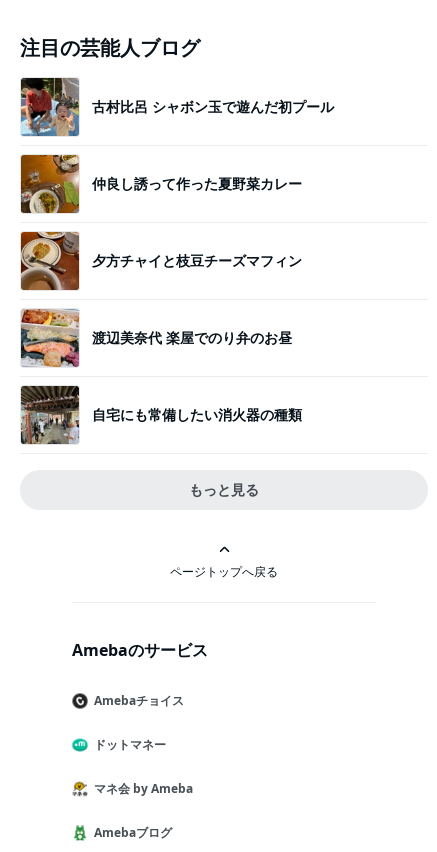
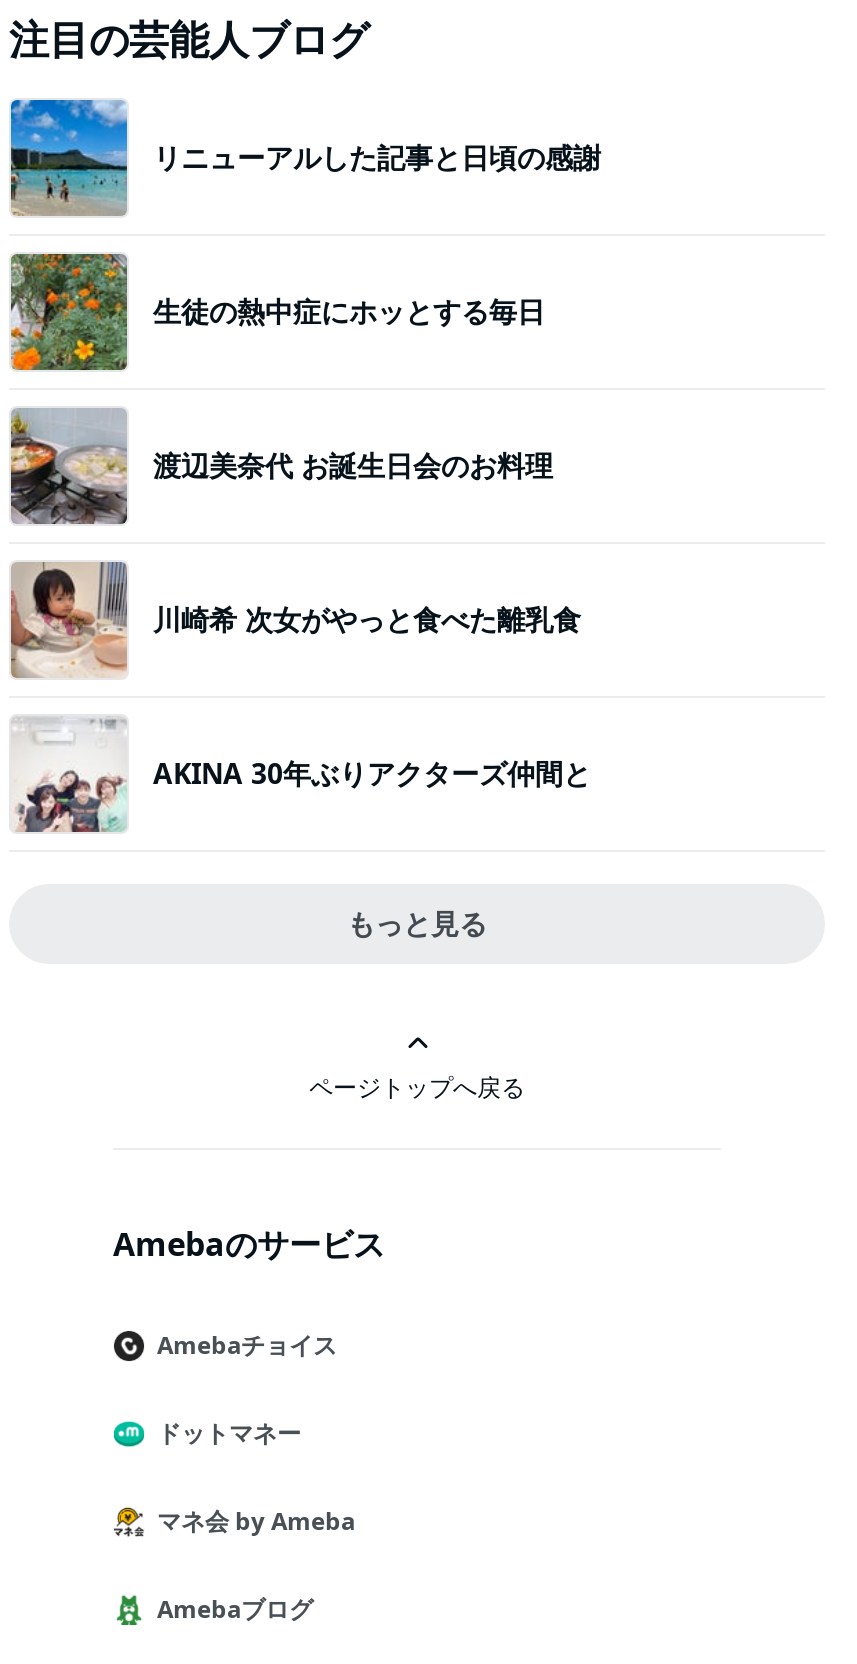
- [image]
- 古村比呂 シャボン玉で遊んだ初プール
+ [image]
+ リニューアルした記事と日頃の感謝

- [image]
- 仲良し誘って作った夏野菜カレー
+ [image]
+ 生徒の熱中症にホッとする毎日

- [image]
- 夕方チャイと枝豆チーズマフィン
+ [image]
+ 渡辺美奈代 お誕生日会のお料理

- [image]
- 渡辺美奈代 楽屋でのり弁のお昼
+ [image]
+ 川崎希 次女がやっと食べた離乳食

- [image]
- 自宅にも常備したい消火器の種類
+ [image]
+ AKINA 30年ぶりアクターズ仲間と
